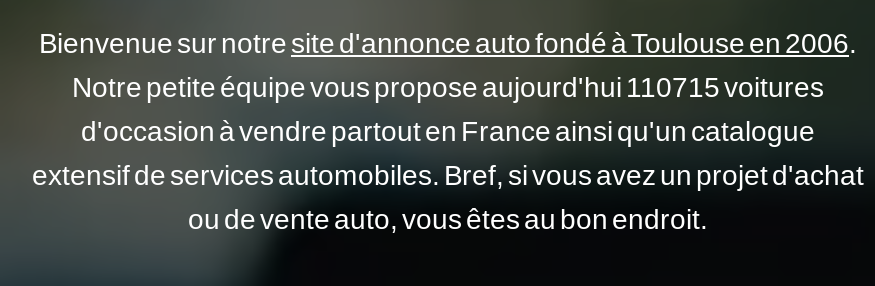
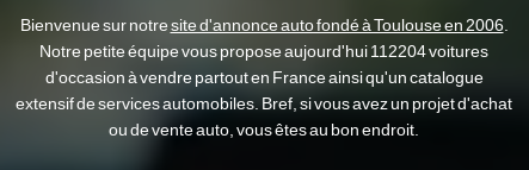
- Notre petite équipe vous propose aujourd'hui 110715 voitures
+ Notre petite équipe vous propose aujourd'hui 112204 voitures
